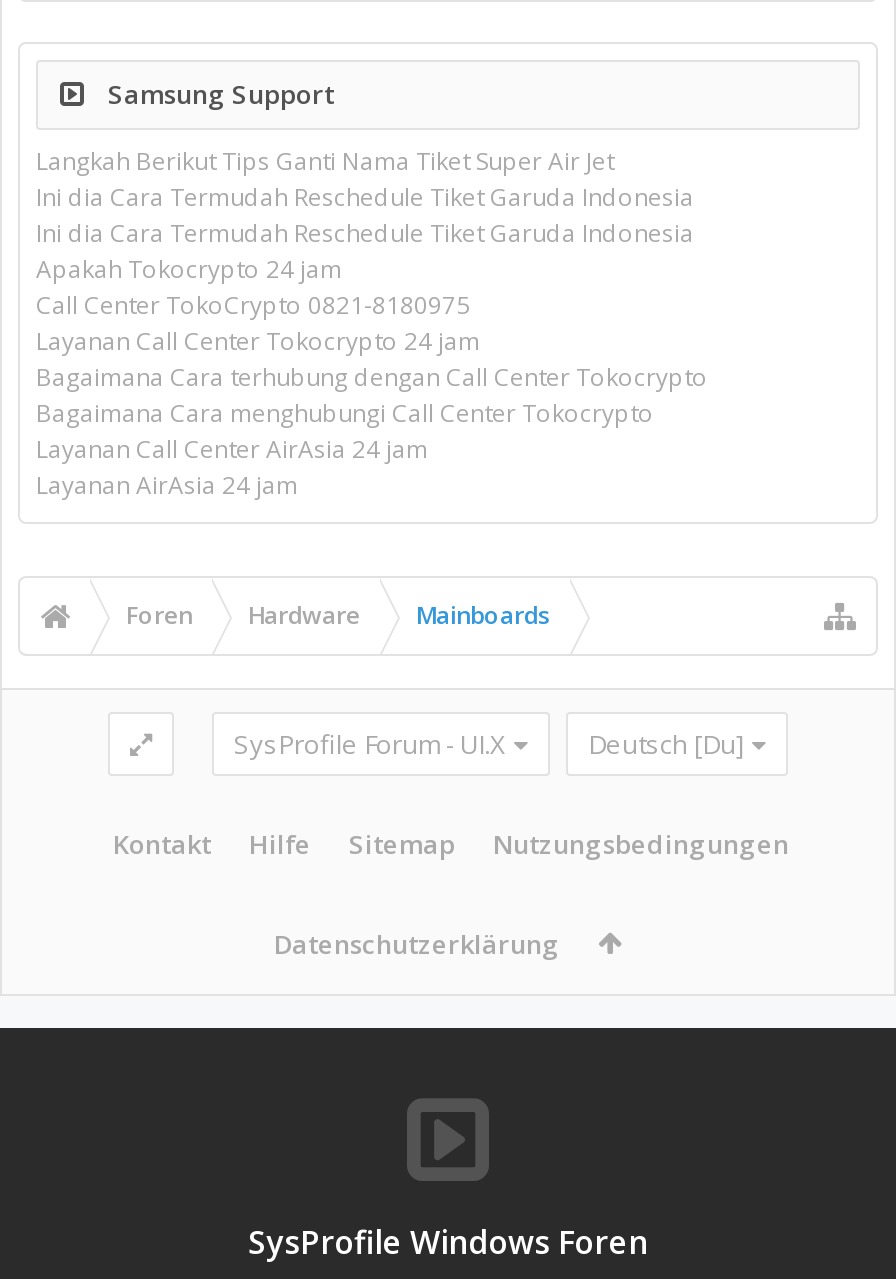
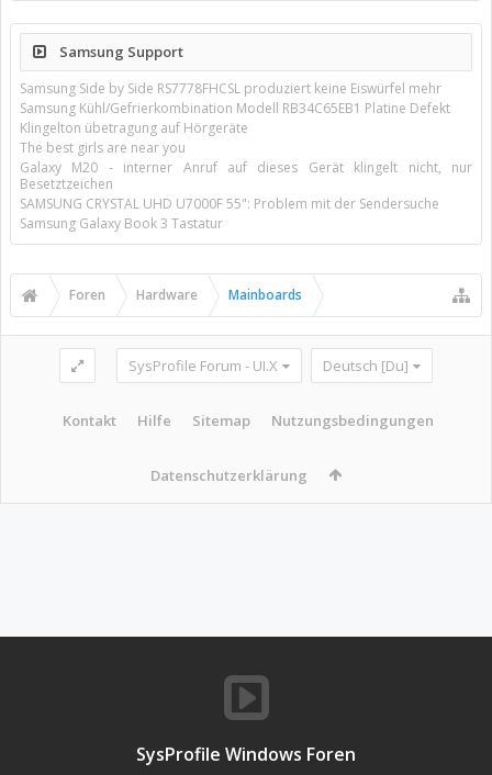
- Langkah Berikut Tips Ganti Nama Tiket Super Air Jet
- Ini dia Cara Termudah Reschedule Tiket Garuda Indonesia
- Ini dia Cara Termudah Reschedule Tiket Garuda Indonesia
- Apakah Tokocrypto 24 jam
- Call Center TokoCrypto 0821-8180975
- Layanan Call Center Tokocrypto 24 jam
- Bagaimana Cara terhubung dengan Call Center Tokocrypto
- Bagaimana Cara menghubungi Call Center Tokocrypto
- Layanan Call Center AirAsia 24 jam
- Layanan AirAsia 24 jam
+ Samsung Side by Side RS7778FHCSL produziert keine Eiswürfel mehr
+ Samsung Kühl/Gefrierkombination Modell RB34C65EB1 Platine Defekt
+ Klingelton übetragung auf Hörgeräte
+ The best girls are near you
+ Galaxy M20 - interner Anruf auf dieses Gerät klingelt nicht, nur
+ Besetztzeichen
+ SAMSUNG CRYSTAL UHD U7000F 55": Problem mit der Sendersuche
+ Samsung Galaxy Book 3 Tastatur

moved up: Foren | Hardware | Mainboards | ... | Nutzungsbedingungen | Datenschutzerklärung
